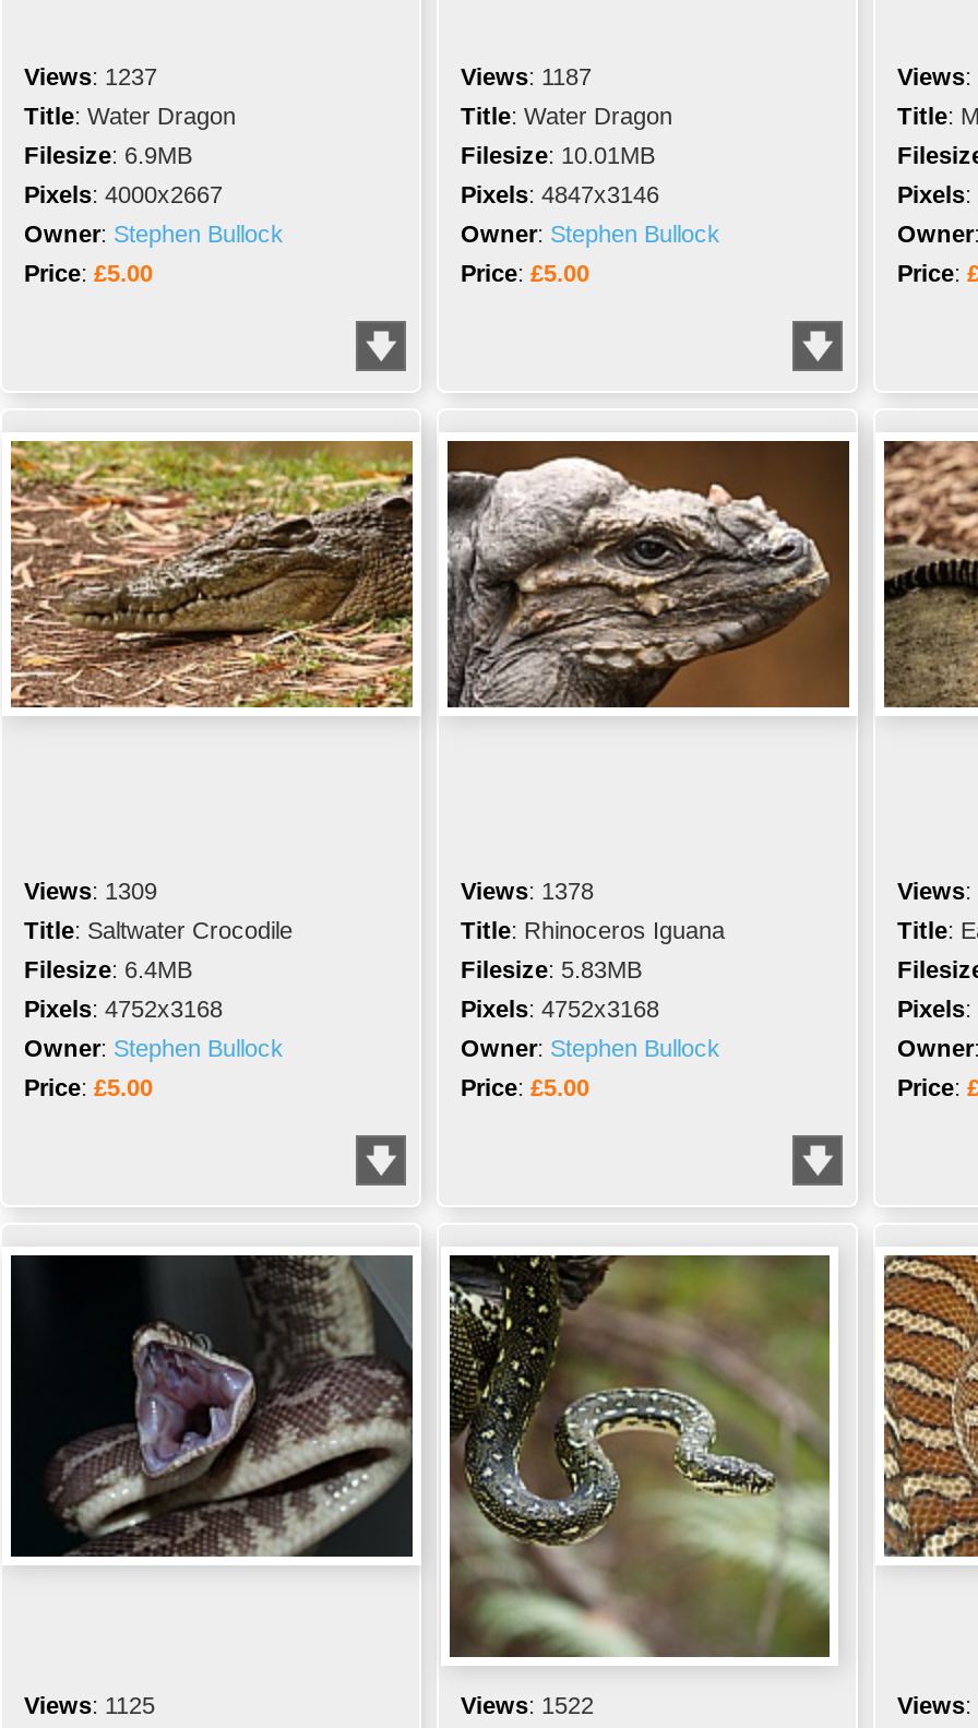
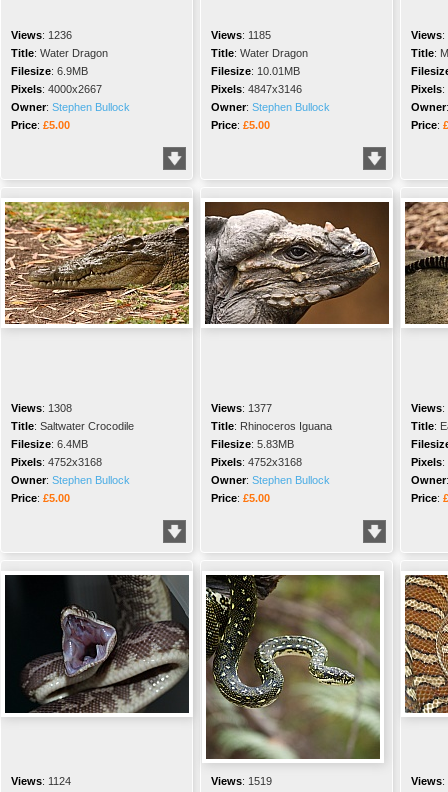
- Views: 1237
+ Views: 1236

- Views: 1187
+ Views: 1185

- Views: 1309
+ Views: 1308

- Views: 1378
+ Views: 1377

- Views: 1125
+ Views: 1124

- Views: 1522
+ Views: 1519
